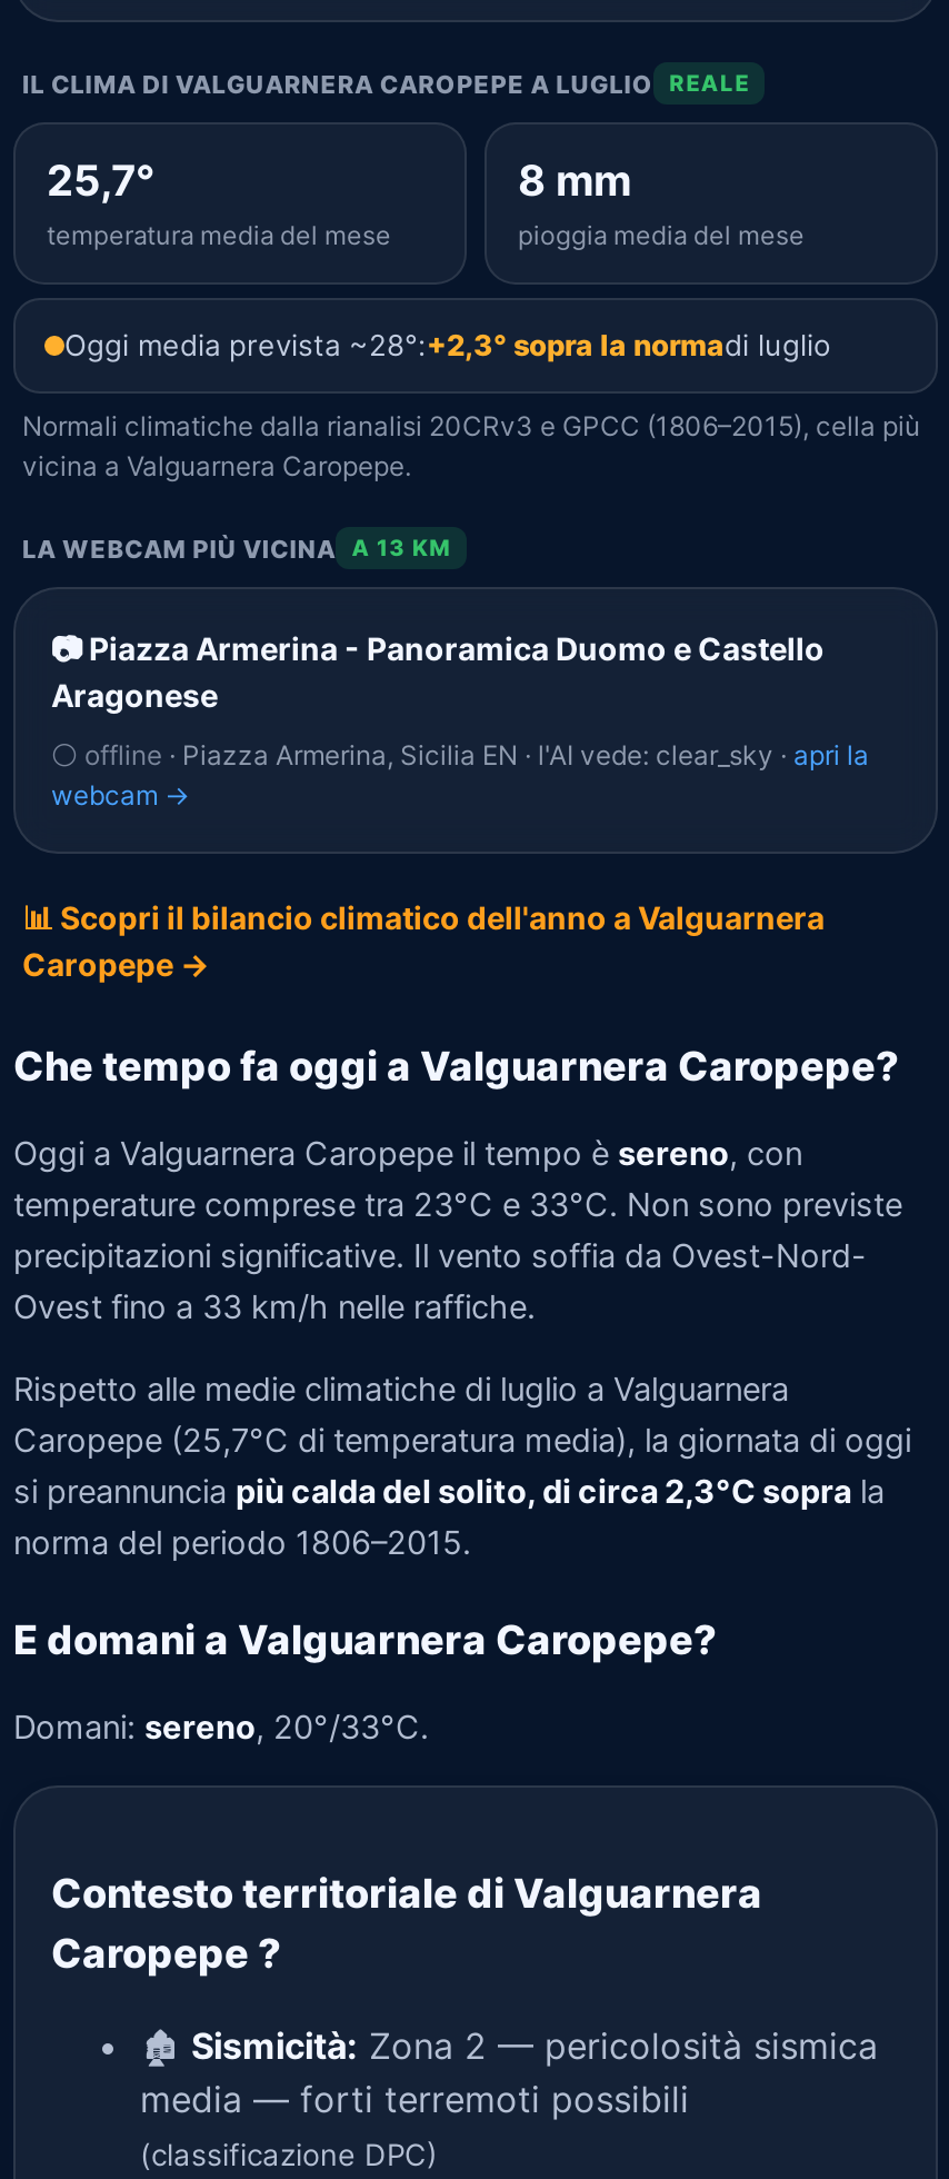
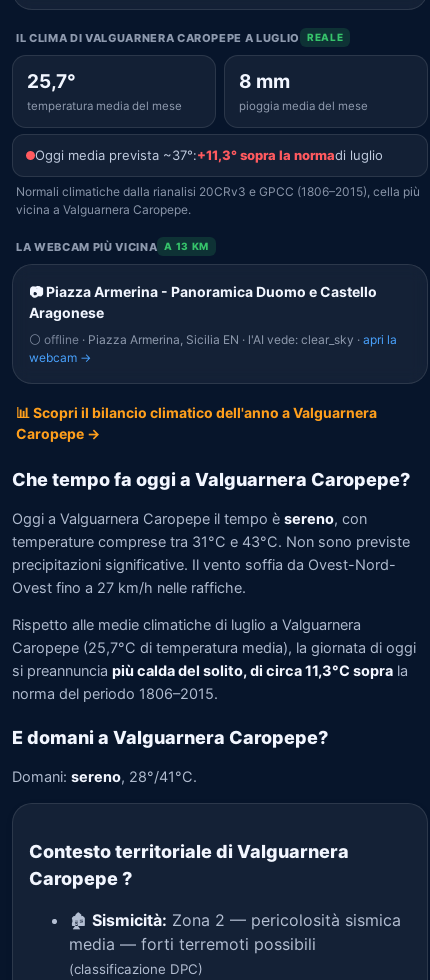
- Oggi media prevista ~28°:+2,3° sopra la normadi luglio
+ Oggi media prevista ~37°:+11,3° sopra la normadi luglio

- temperature comprese tra 23°C e 33°C. Non sono previste
+ temperature comprese tra 31°C e 43°C. Non sono previste

- Ovest fino a 33 km/h nelle raffiche.
+ Ovest fino a 27 km/h nelle raffiche.

- si preannuncia più calda del solito, di circa 2,3°C sopra la
+ si preannuncia più calda del solito, di circa 11,3°C sopra la

- Domani: sereno, 20°/33°C.
+ Domani: sereno, 28°/41°C.
